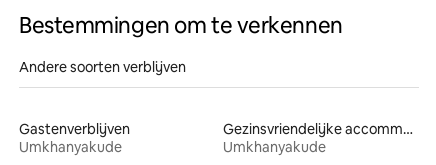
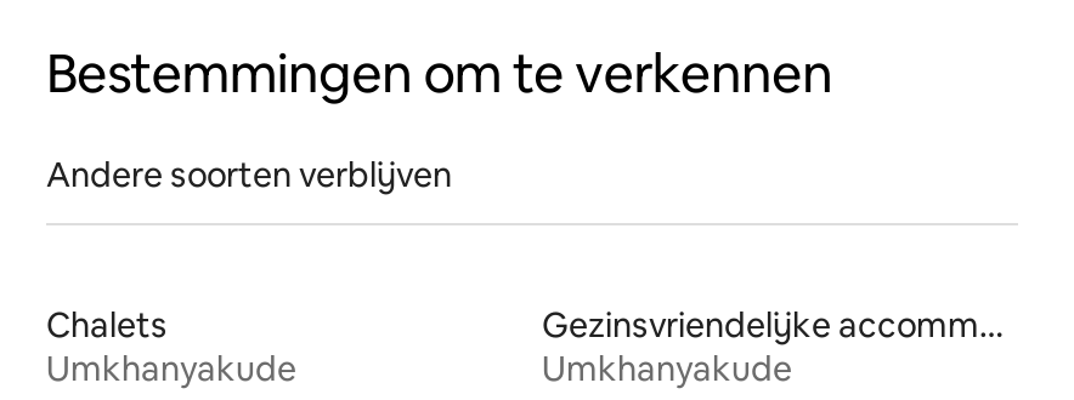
- Gastenverblijven
+ Chalets
